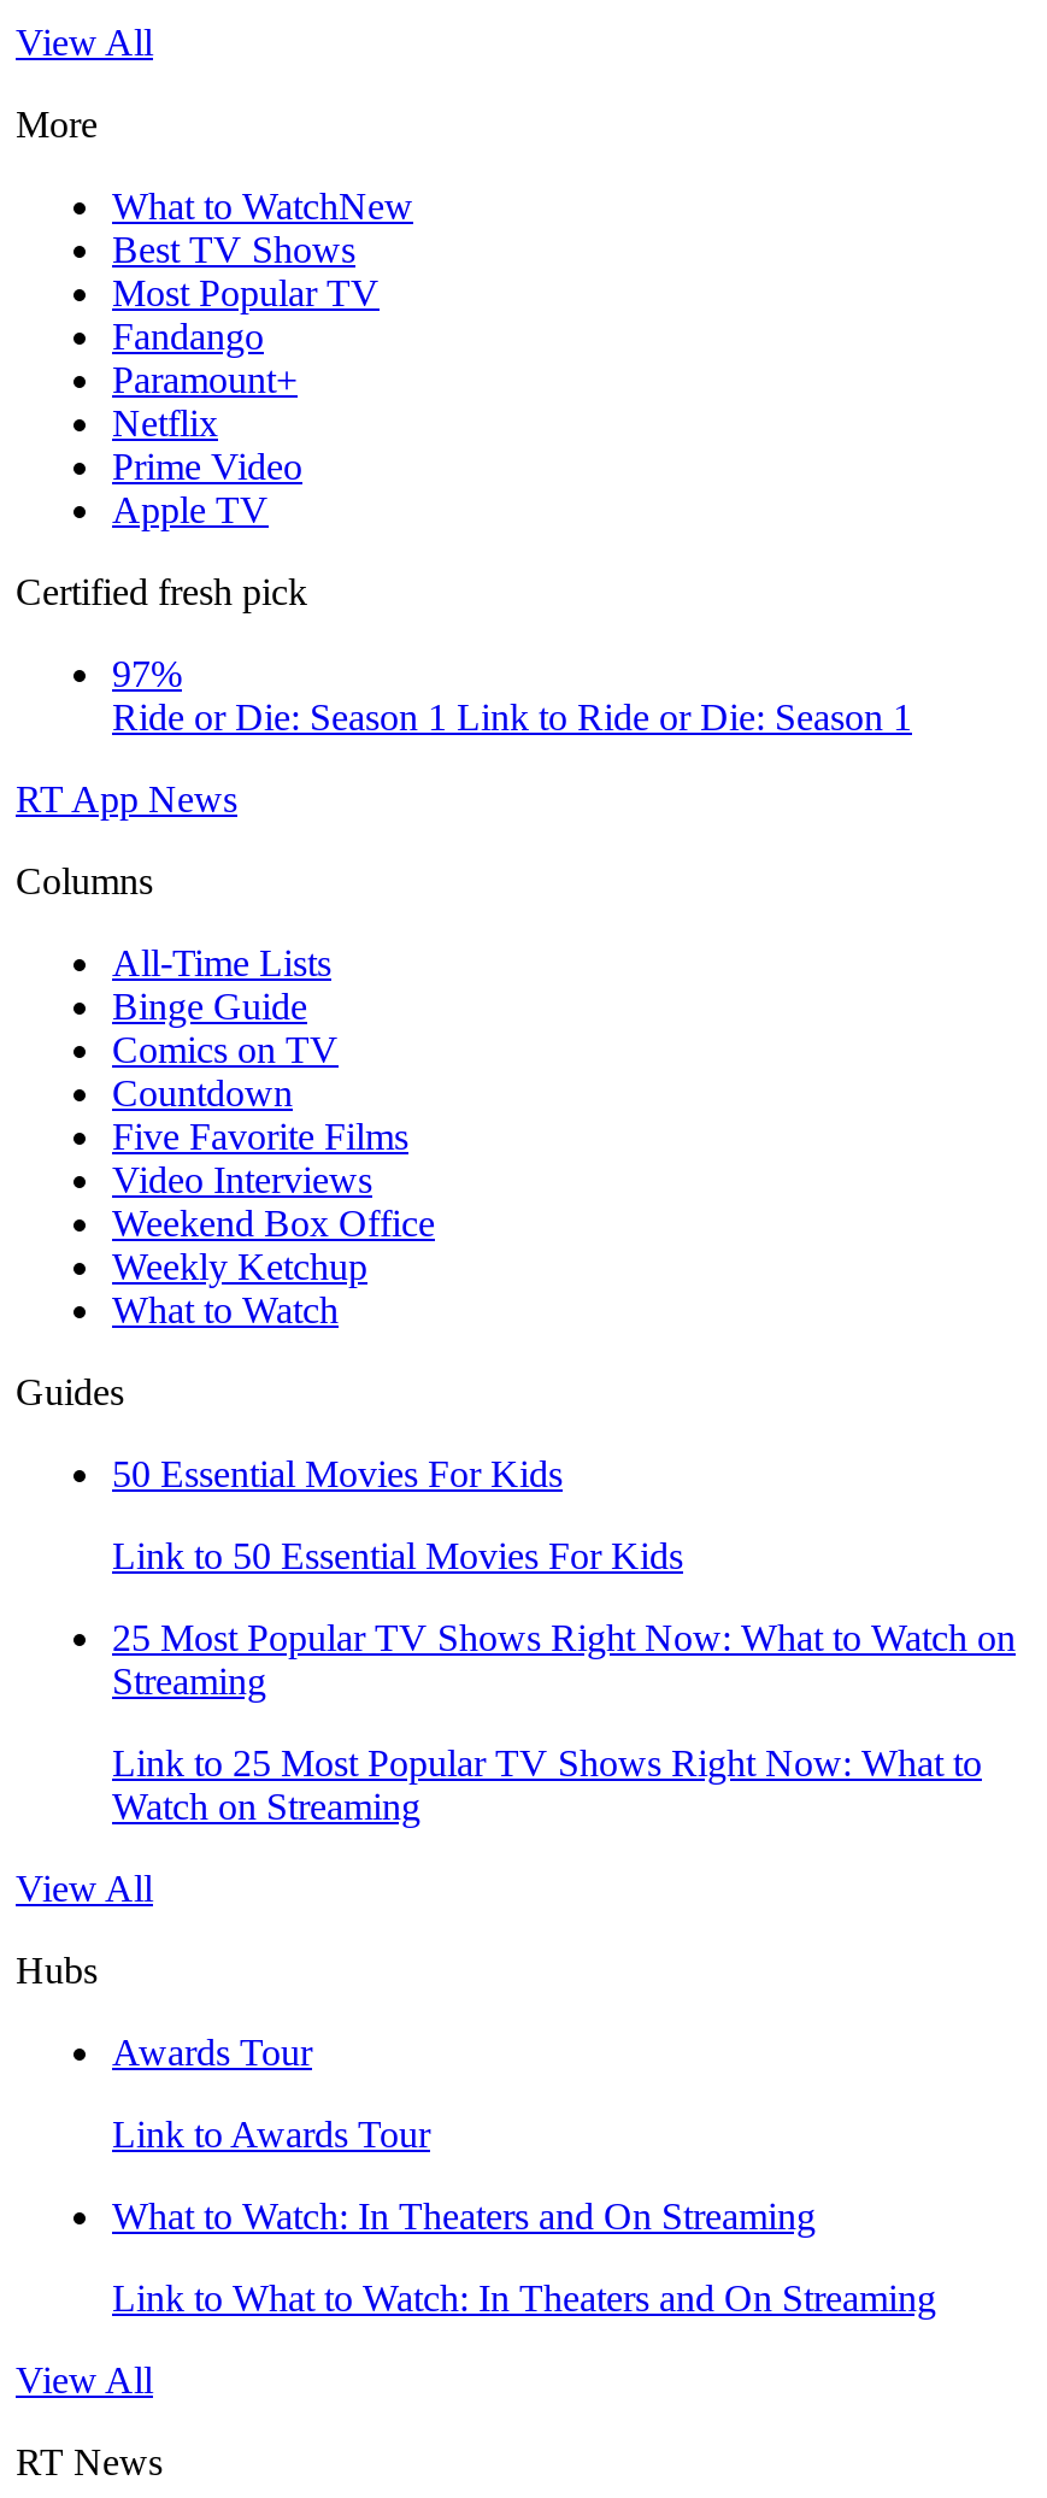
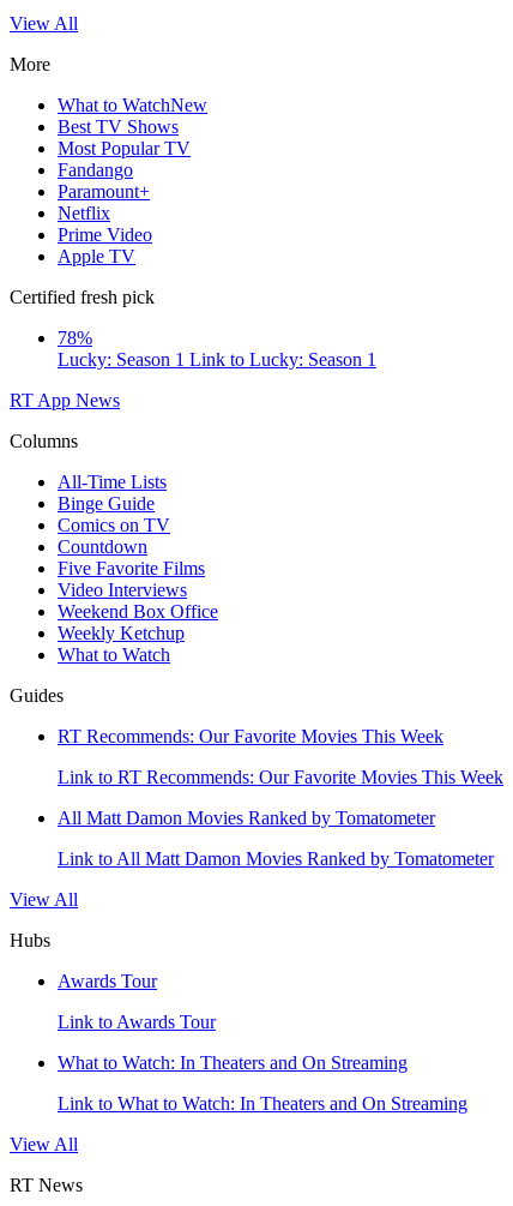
- 97%
- Ride or Die: Season 1 Link to Ride or Die: Season 1
+ 78%
+ Lucky: Season 1 Link to Lucky: Season 1

- 50 Essential Movies For Kids
+ RT Recommends: Our Favorite Movies This Week

- Link to 50 Essential Movies For Kids
+ Link to RT Recommends: Our Favorite Movies This Week

- 25 Most Popular TV Shows Right Now: What to Watch on
- Streaming
+ All Matt Damon Movies Ranked by Tomatometer

- Link to 25 Most Popular TV Shows Right Now: What to
- Watch on Streaming
+ Link to All Matt Damon Movies Ranked by Tomatometer
